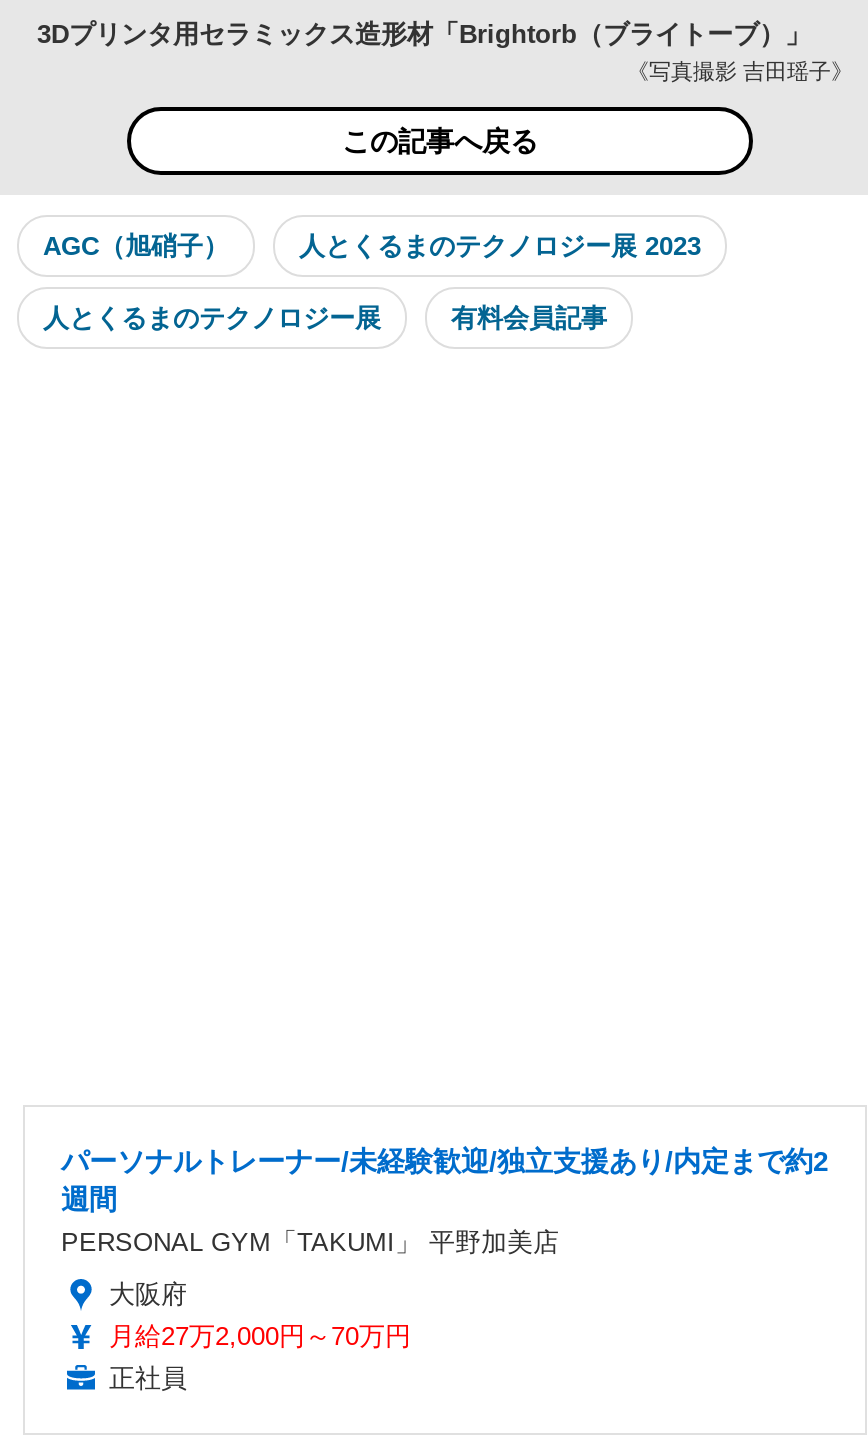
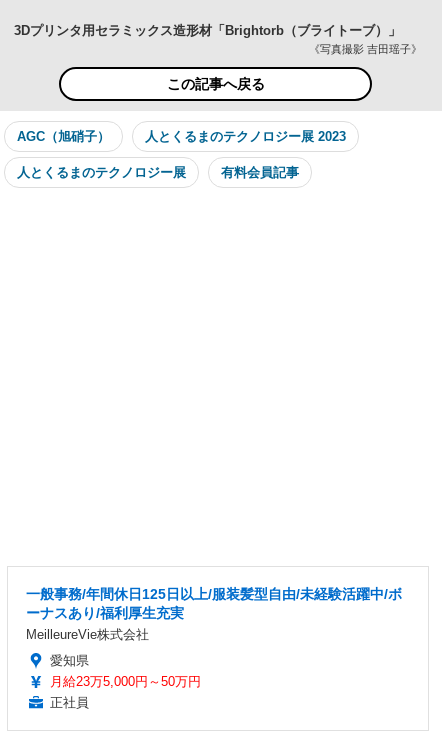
- パーソナルトレーナー/未経験歓迎/独立支援あり/内定まで約2
- 週間
- PERSONAL GYM「TAKUMI」 平野加美店
+ 一般事務/年間休日125日以上/服装髪型自由/未経験活躍中/ボ
+ ーナスあり/福利厚生充実
+ MeilleureVie株式会社

- 大阪府
- 月給27万2,000円～70万円
+ 愛知県
+ 月給23万5,000円～50万円
